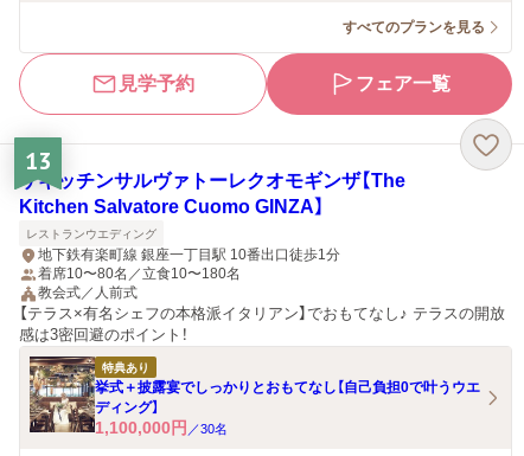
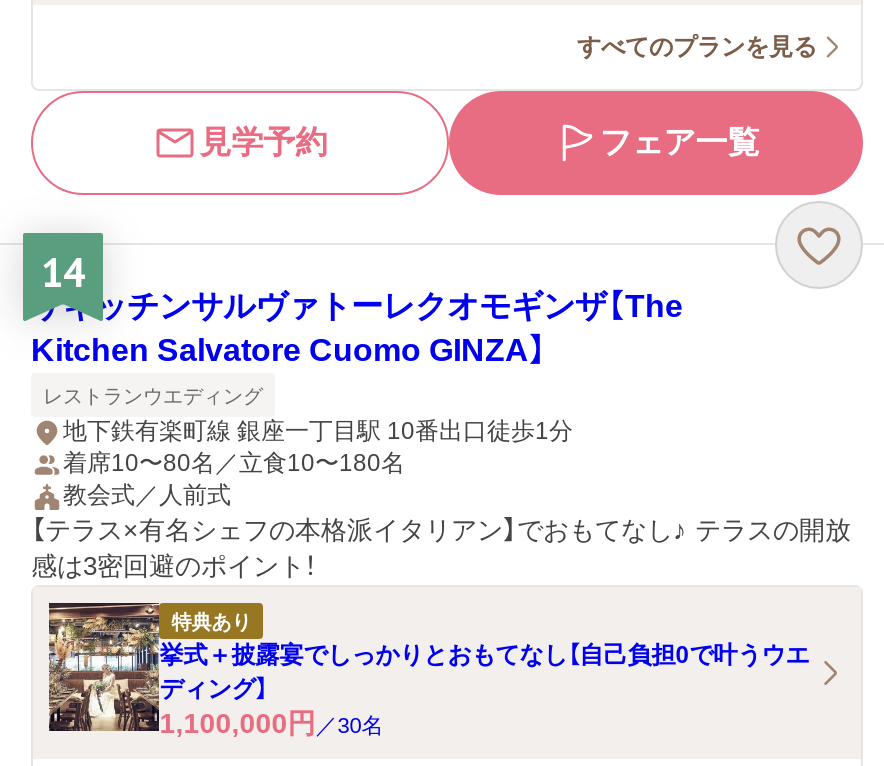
- 13
+ 14
